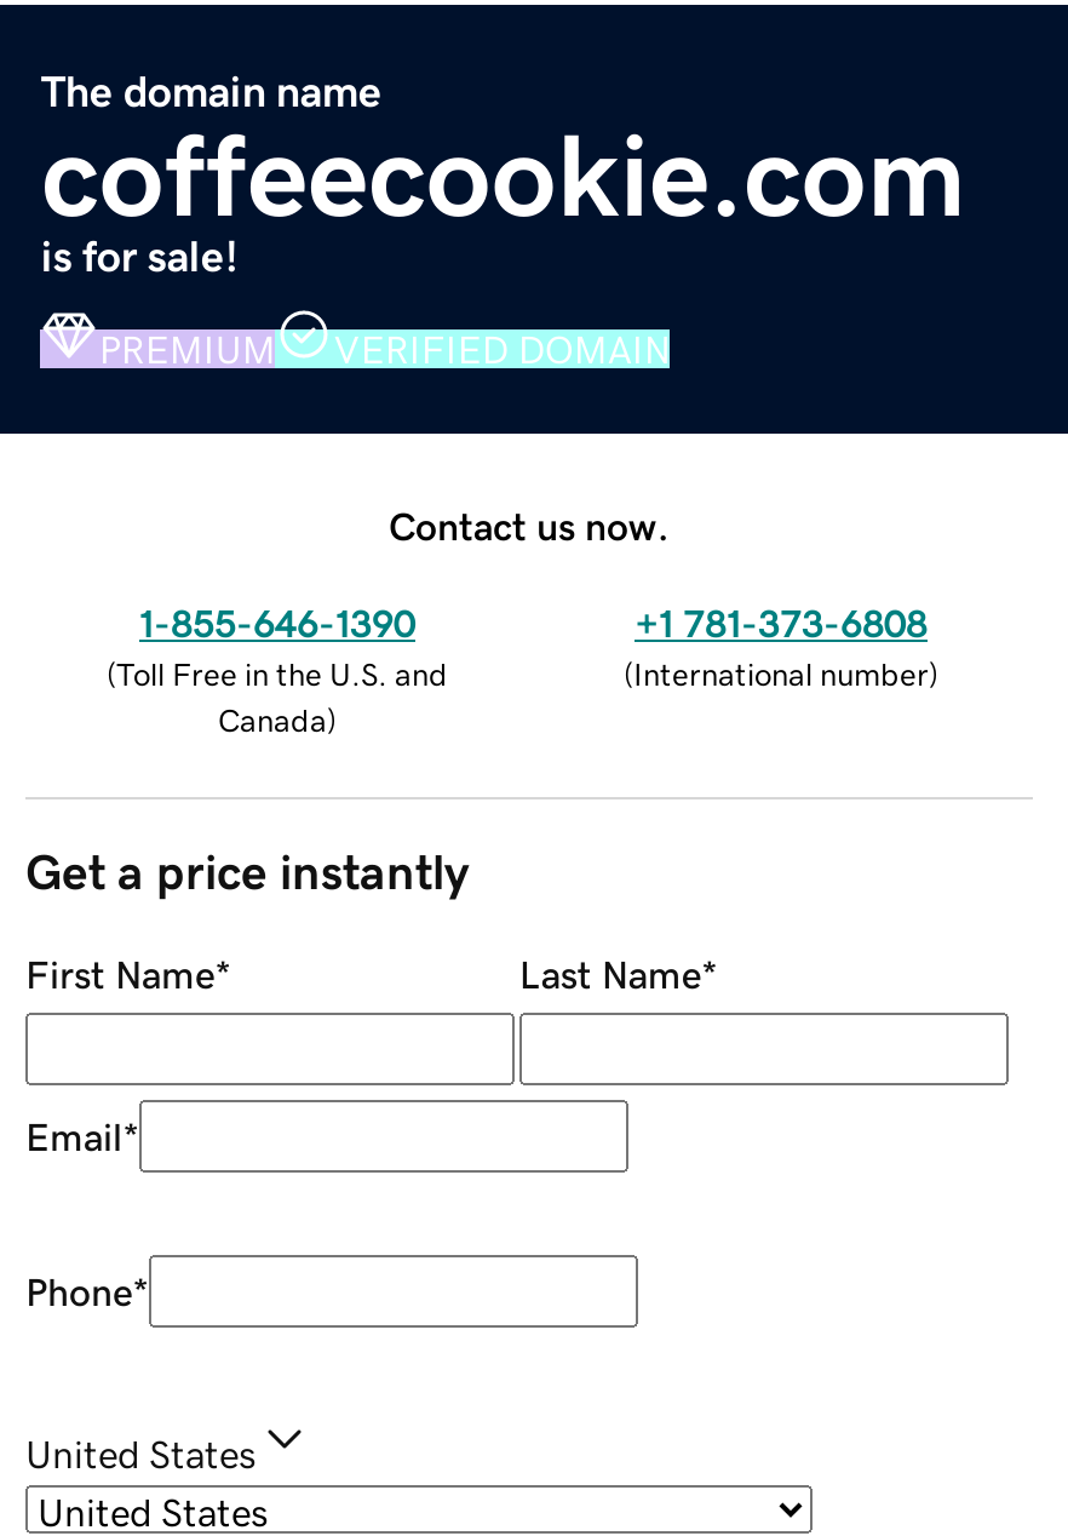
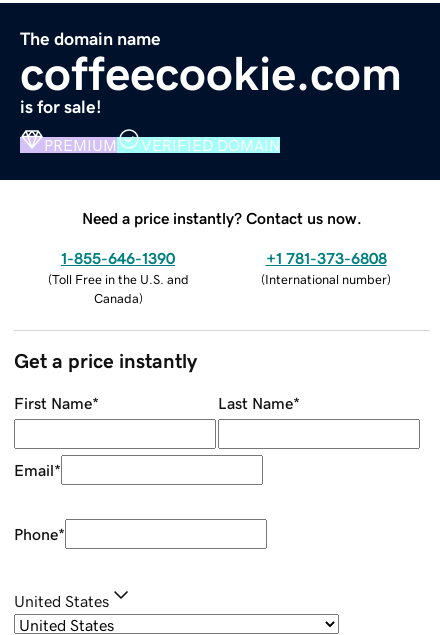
- Contact us now.
+ Need a price instantly? Contact us now.
